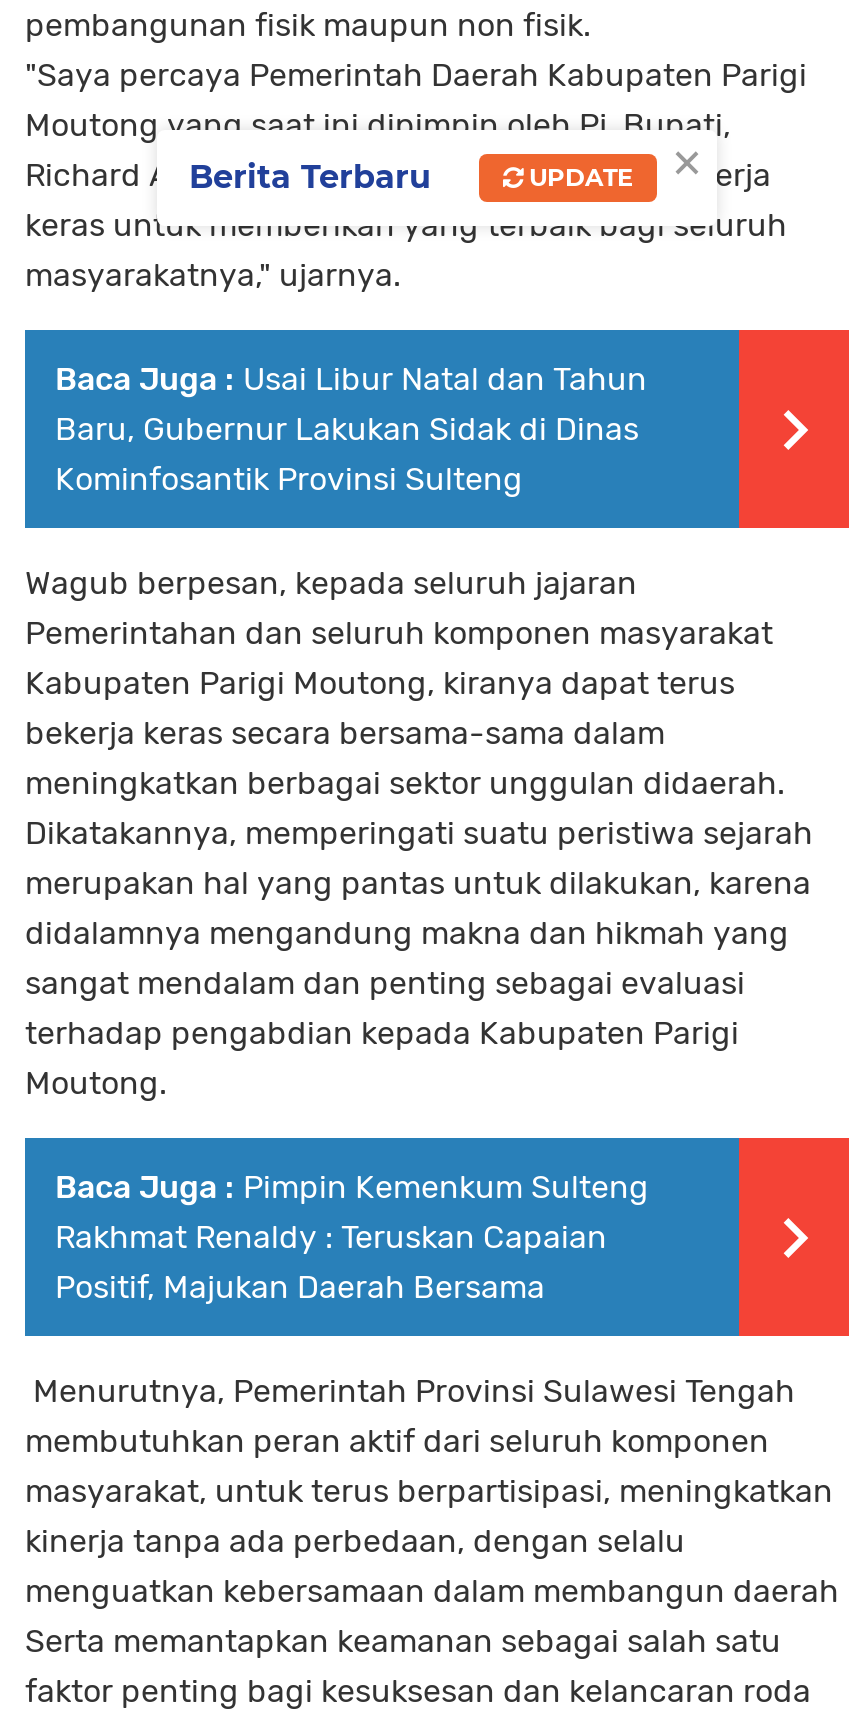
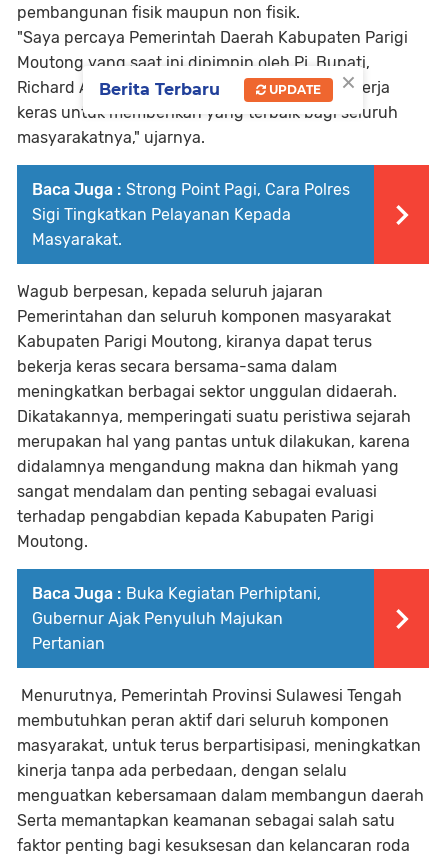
- Baca Juga : Usai Libur Natal dan Tahun
- Baru, Gubernur Lakukan Sidak di Dinas
- Kominfosantik Provinsi Sulteng
+ Baca Juga : Strong Point Pagi, Cara Polres
+ Sigi Tingkatkan Pelayanan Kepada
+ Masyarakat.

- Baca Juga : Pimpin Kemenkum Sulteng
- Rakhmat Renaldy : Teruskan Capaian
- Positif, Majukan Daerah Bersama
+ Baca Juga : Buka Kegiatan Perhiptani,
+ Gubernur Ajak Penyuluh Majukan
+ Pertanian
